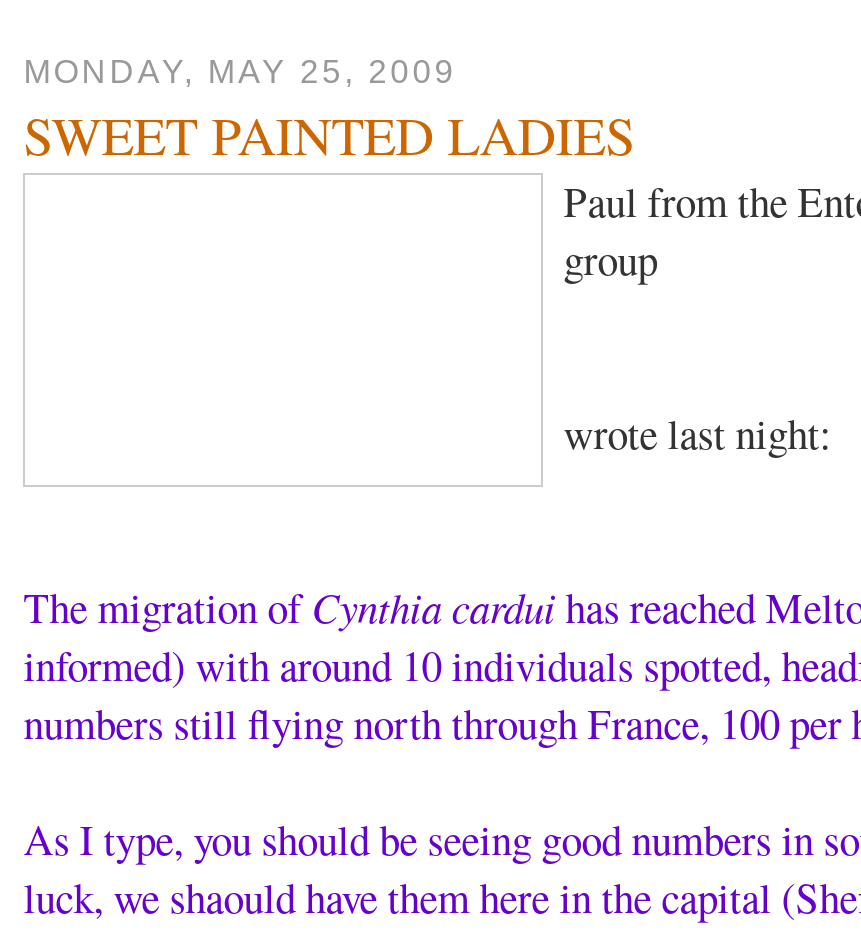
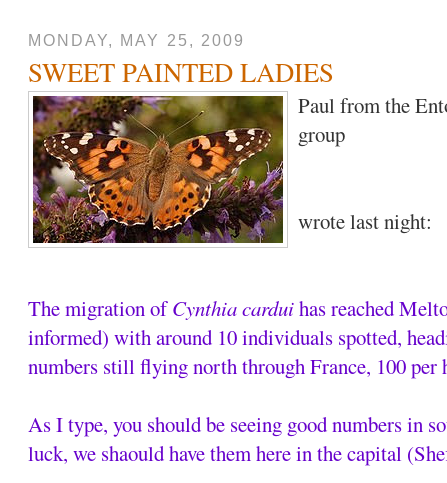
+ [image]
